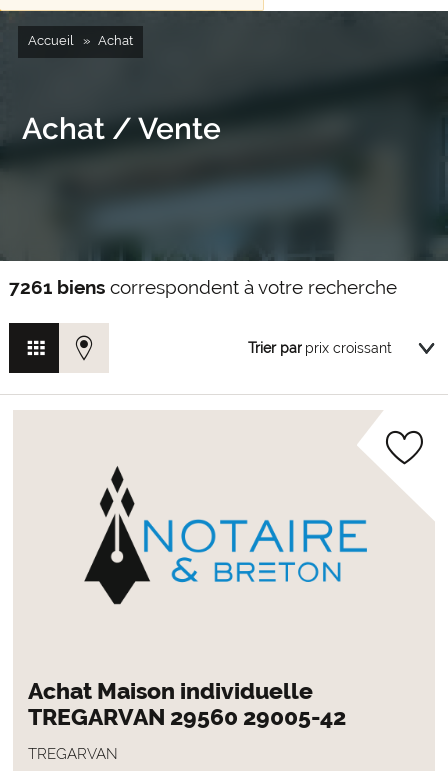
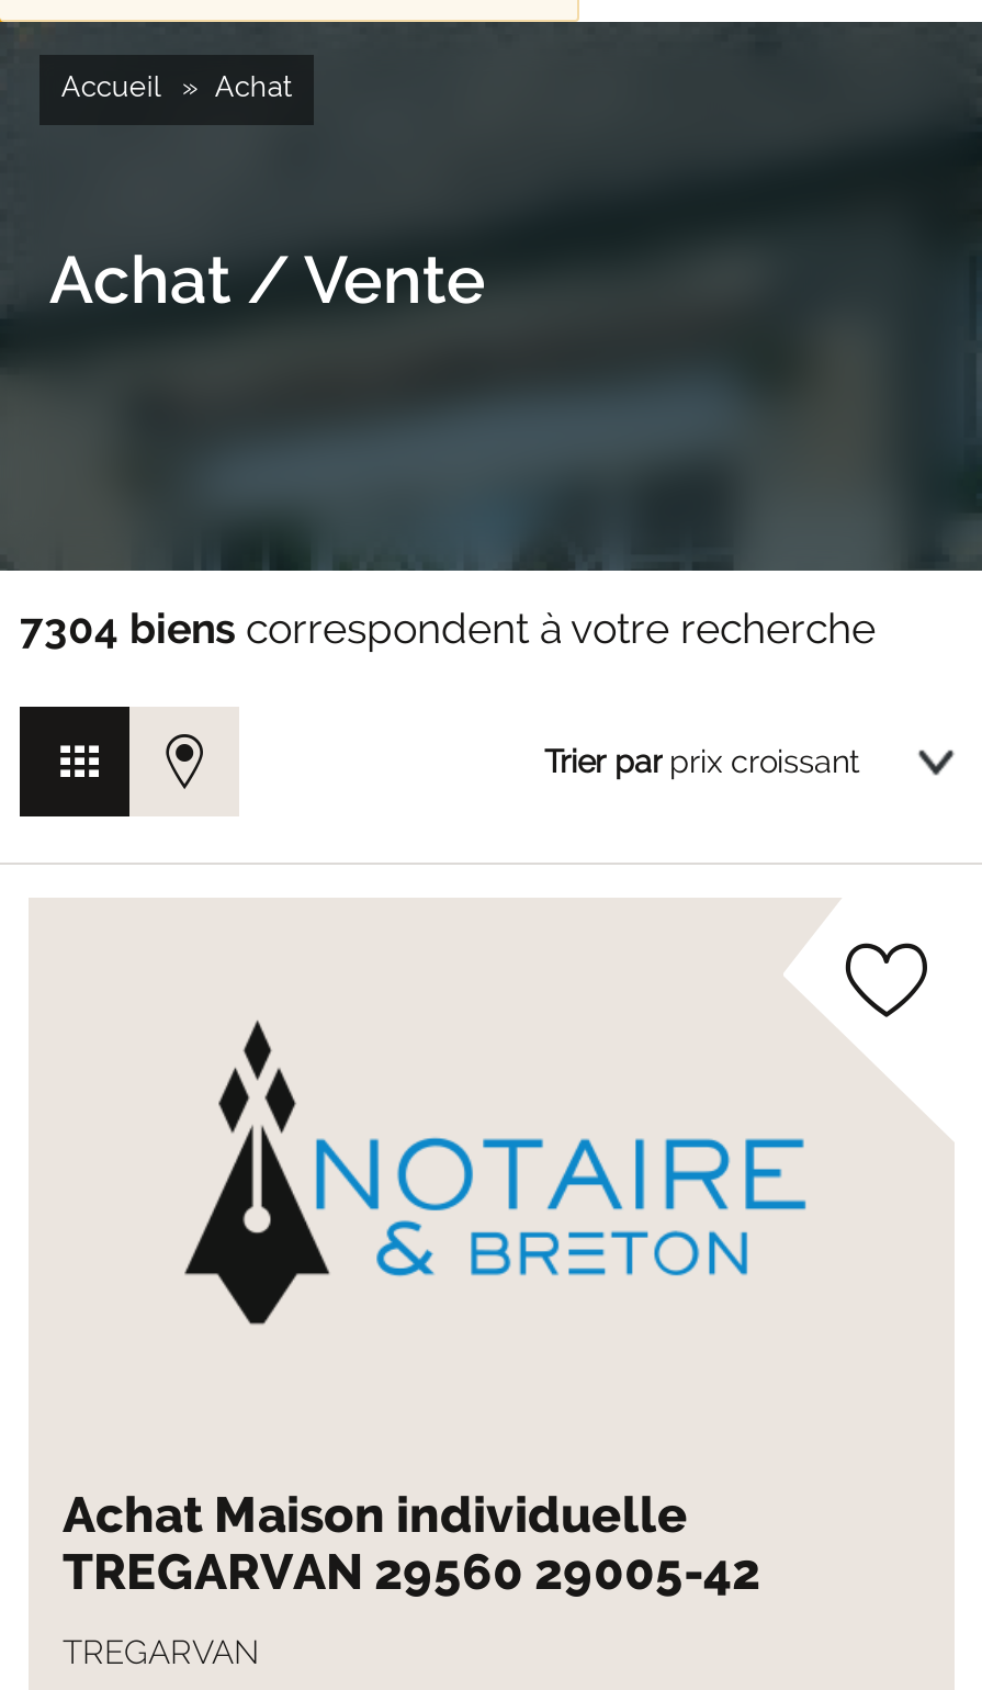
- 7261 biens correspondent à votre recherche
+ 7304 biens correspondent à votre recherche
